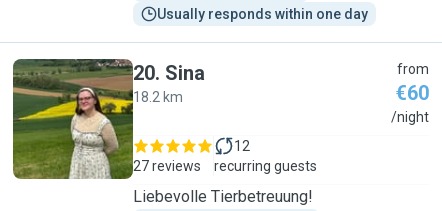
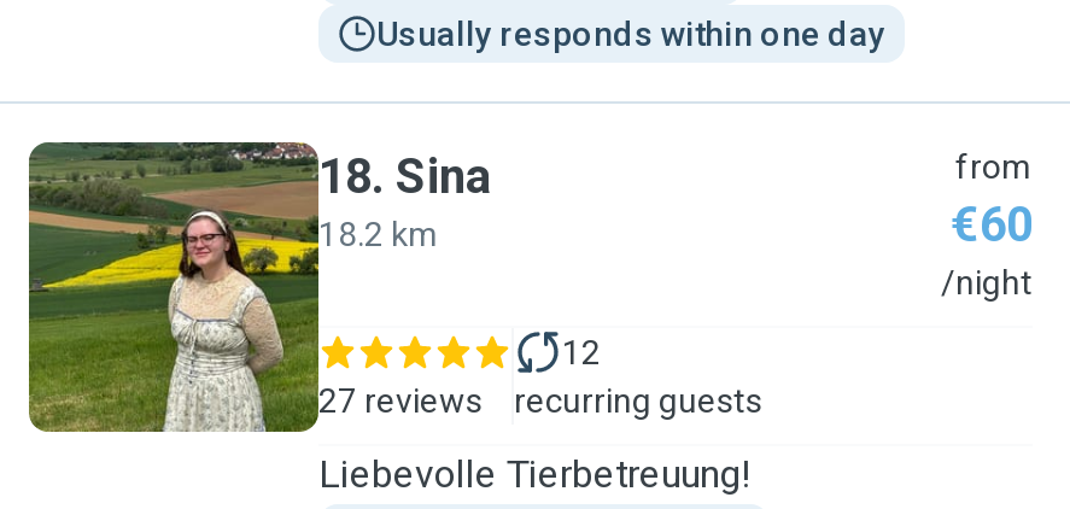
- 20. Sina
+ 18. Sina
